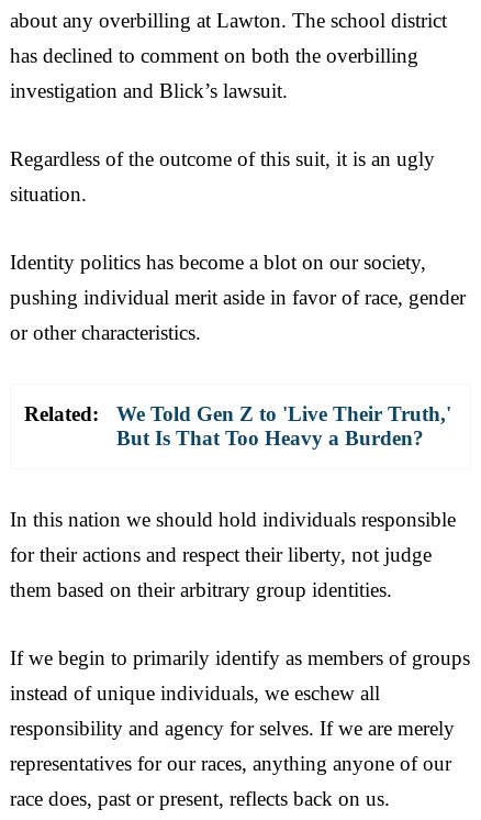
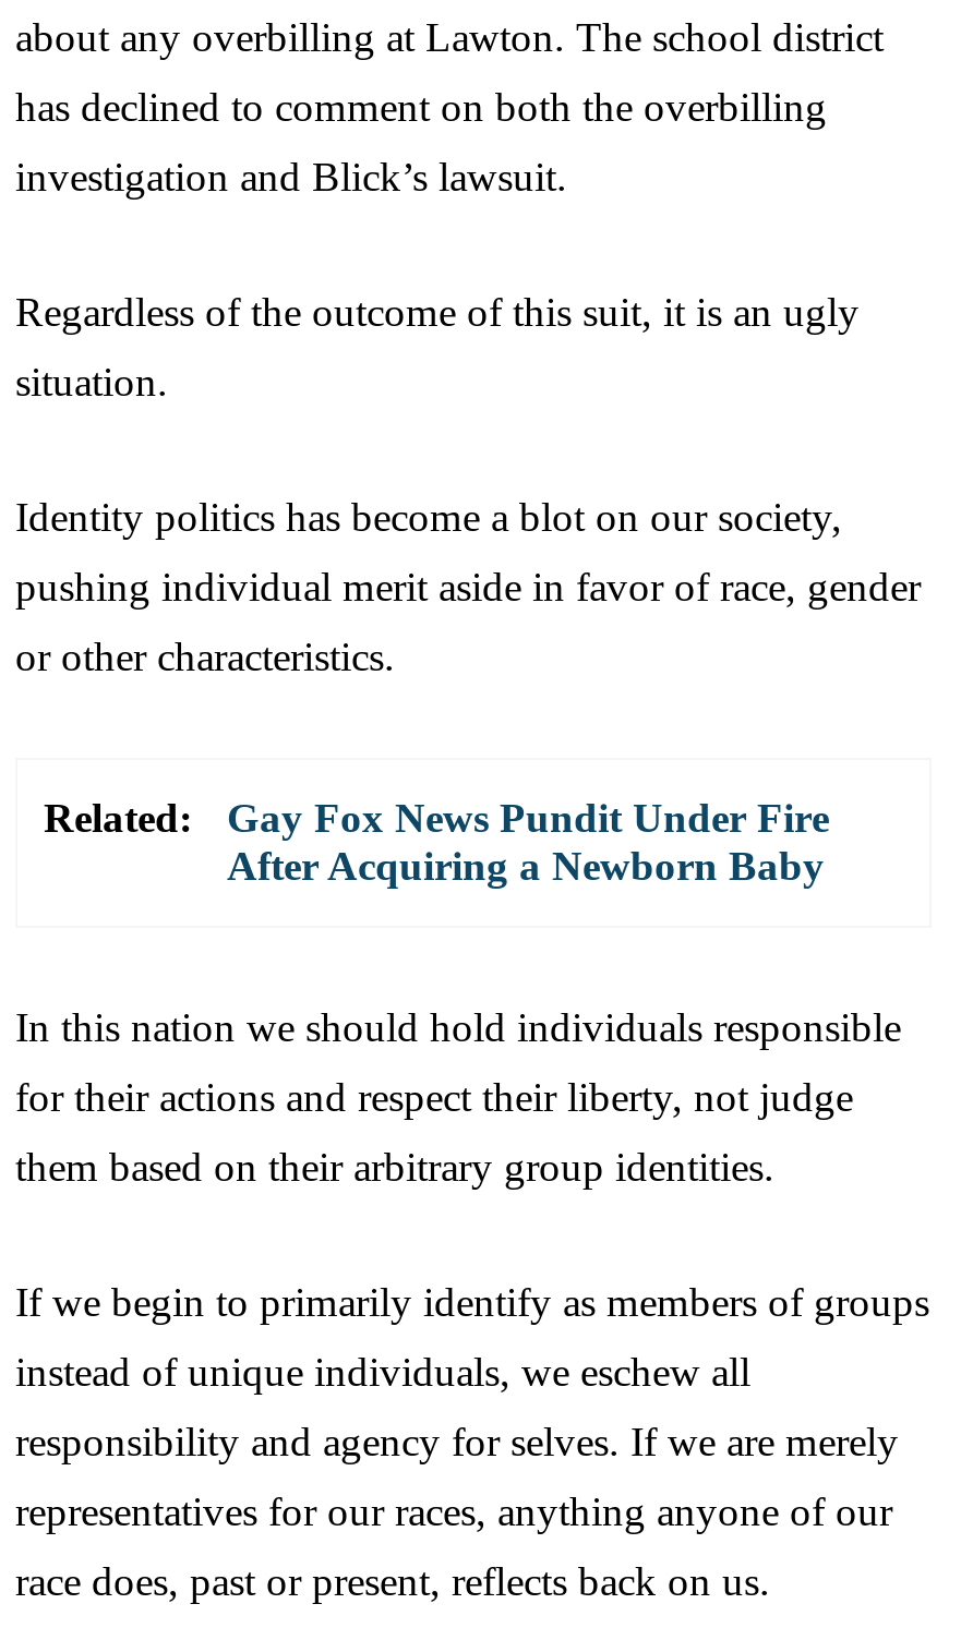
- We Told Gen Z to 'Live Their Truth,'
- But Is That Too Heavy a Burden?
+ Gay Fox News Pundit Under Fire
+ After Acquiring a Newborn Baby
